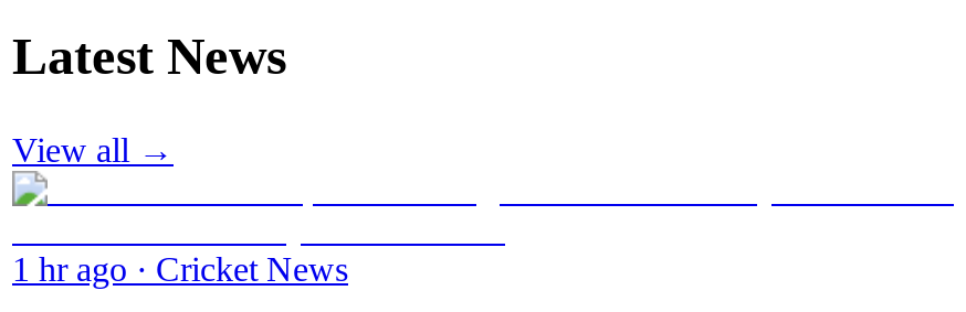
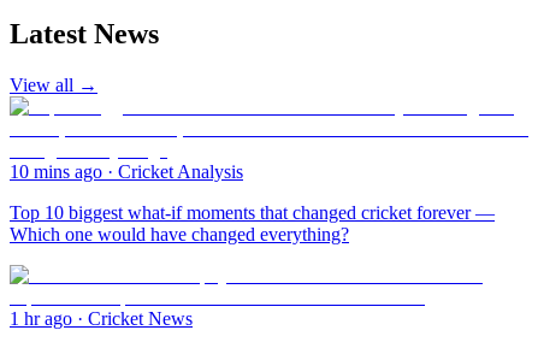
+ 10 mins ago · Cricket Analysis
+ Top 10 biggest what-if moments that changed cricket forever —
+ Which one would have changed everything?
